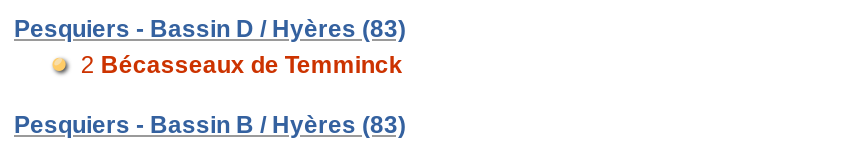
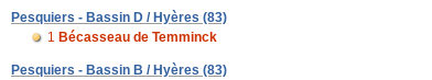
- 2 Bécasseaux de Temminck
+ 1 Bécasseau de Temminck
